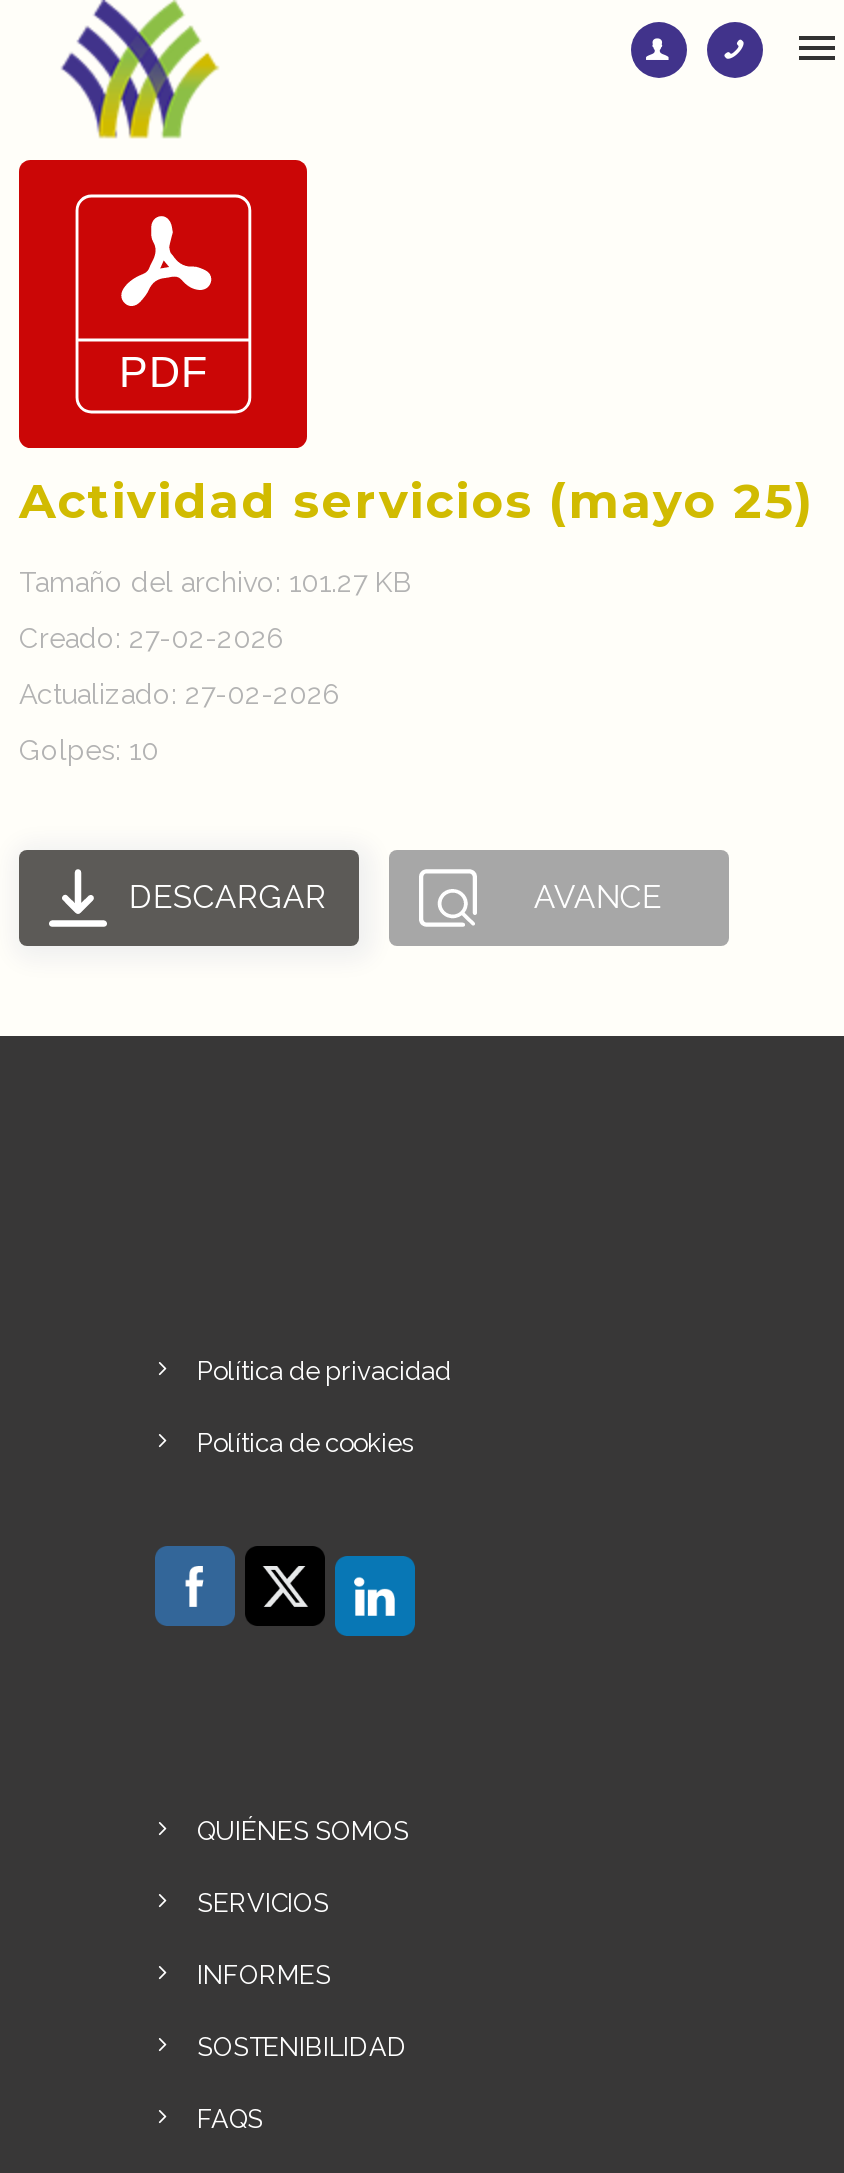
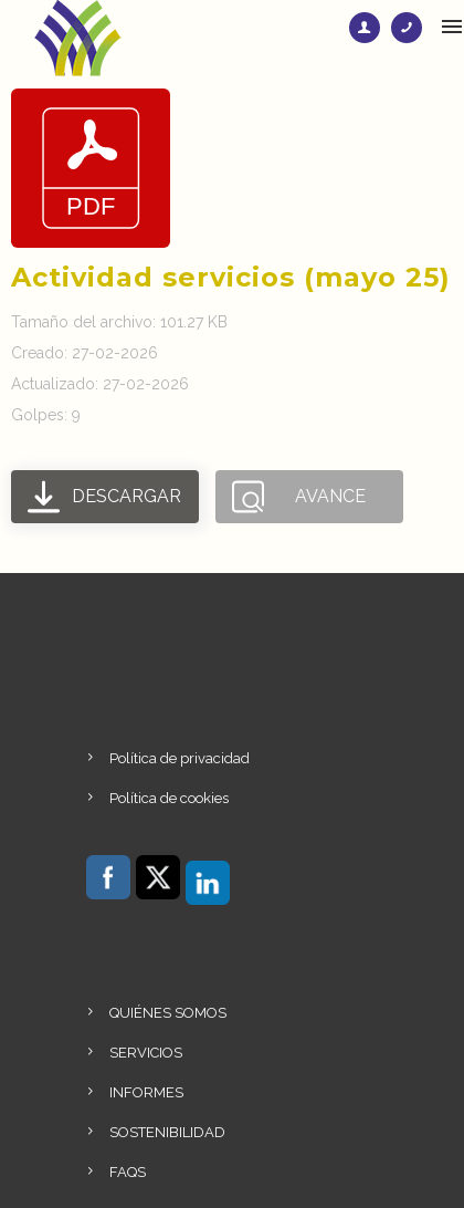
- Golpes: 10
+ Golpes: 9
